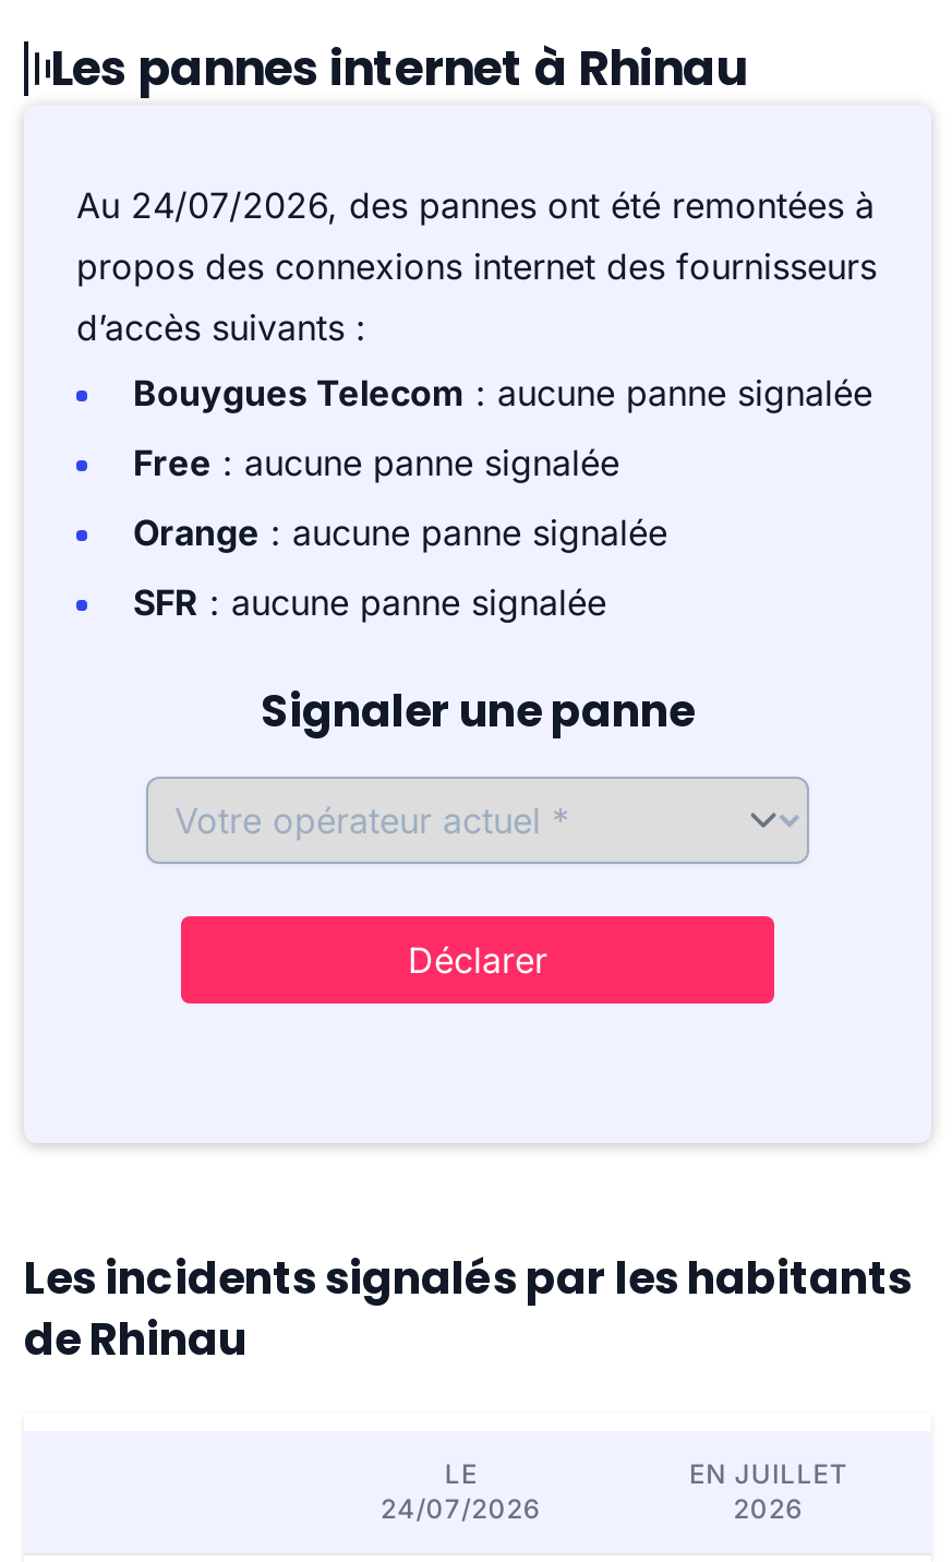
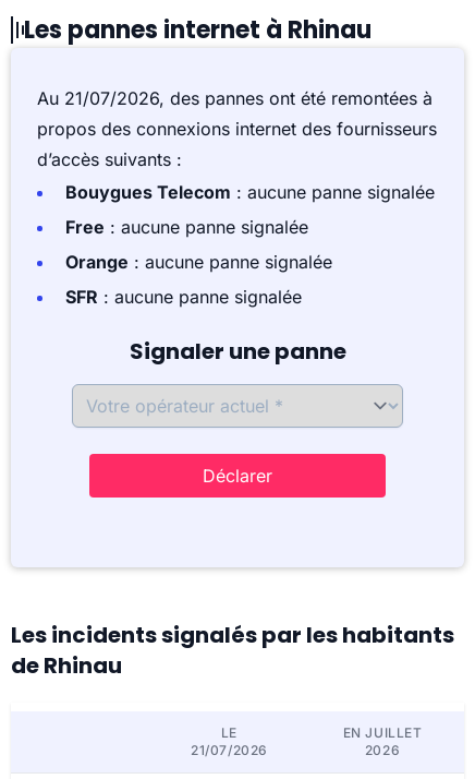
- Au 24/07/2026, des pannes ont été remontées à
+ Au 21/07/2026, des pannes ont été remontées à

- 24/07/2026
+ 21/07/2026
